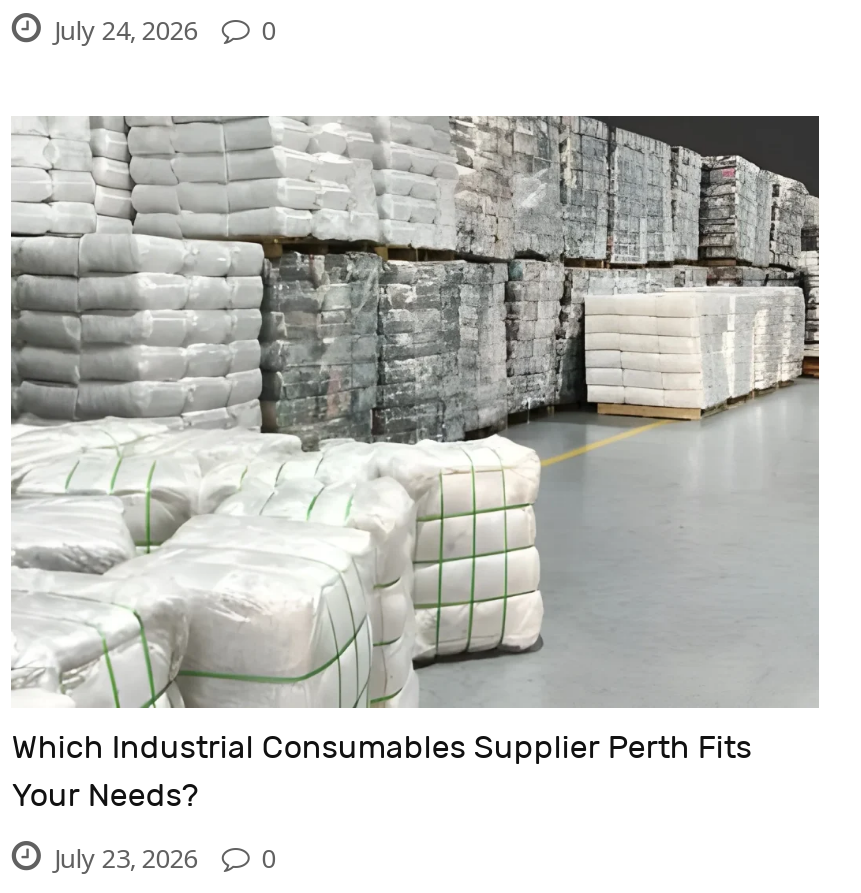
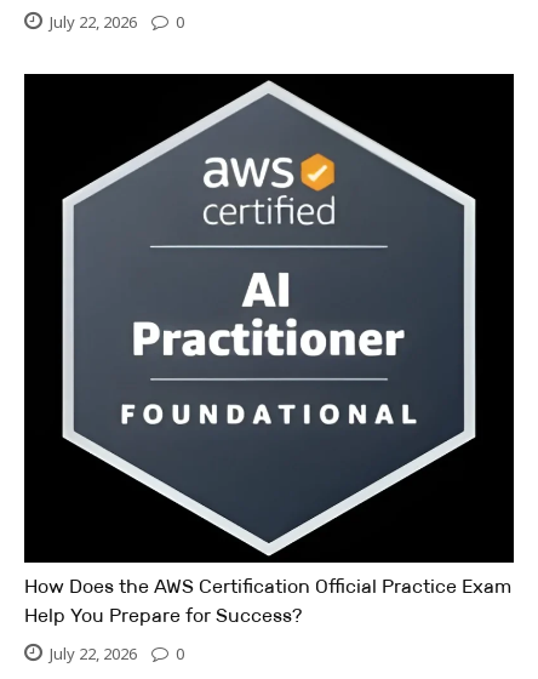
- July 24, 2026 0
+ July 22, 2026 0

- [image]
- Which Industrial Consumables Supplier Perth Fits
- Your Needs?
+ [image]
+ How Does the AWS Certification Official Practice Exam
+ Help You Prepare for Success?

- July 23, 2026 0
+ July 22, 2026 0
